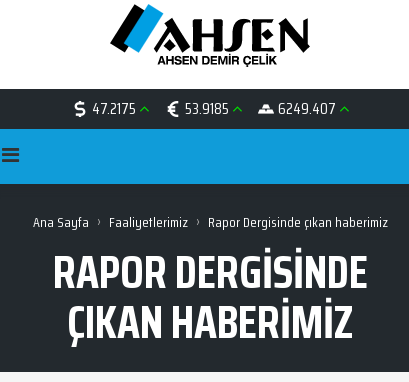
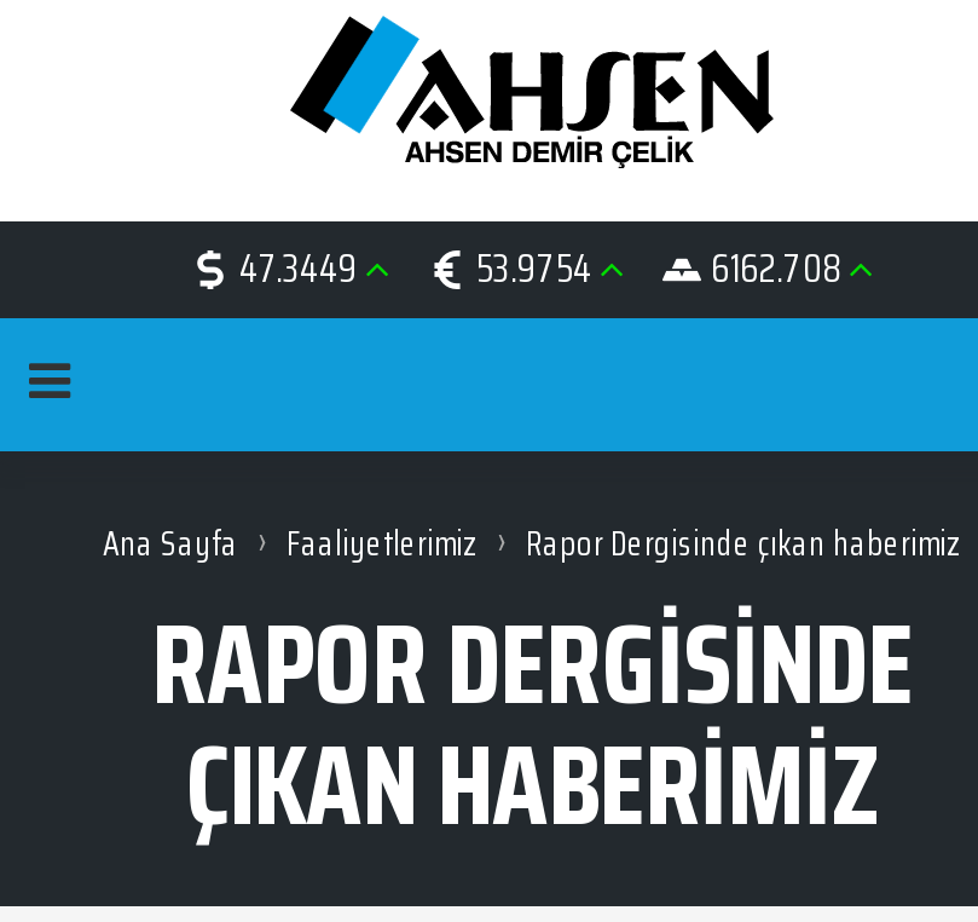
- 47.2175
+ 47.3449

- 53.9185
+ 53.9754

- 6249.407
+ 6162.708
